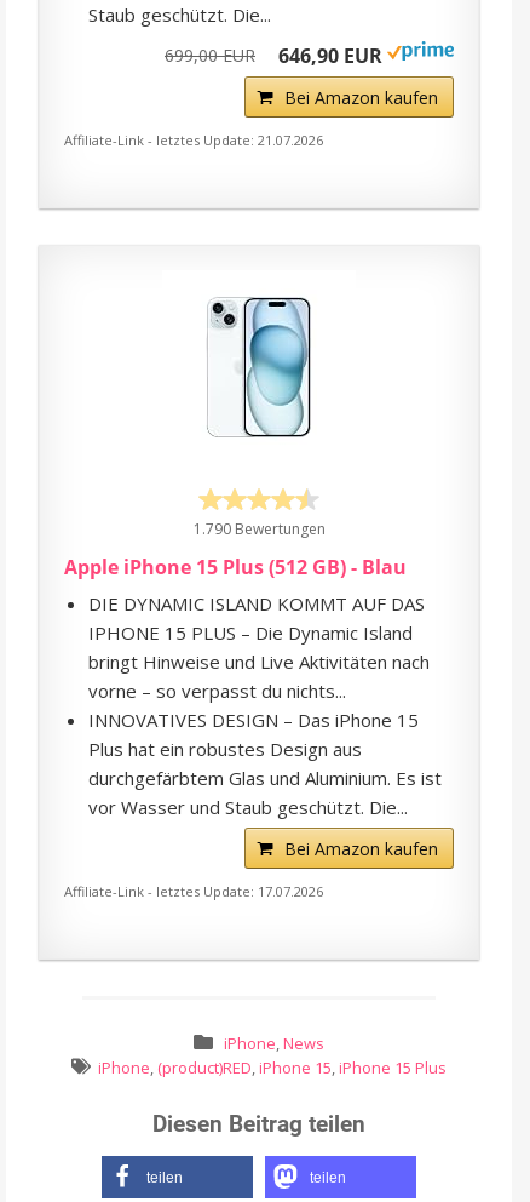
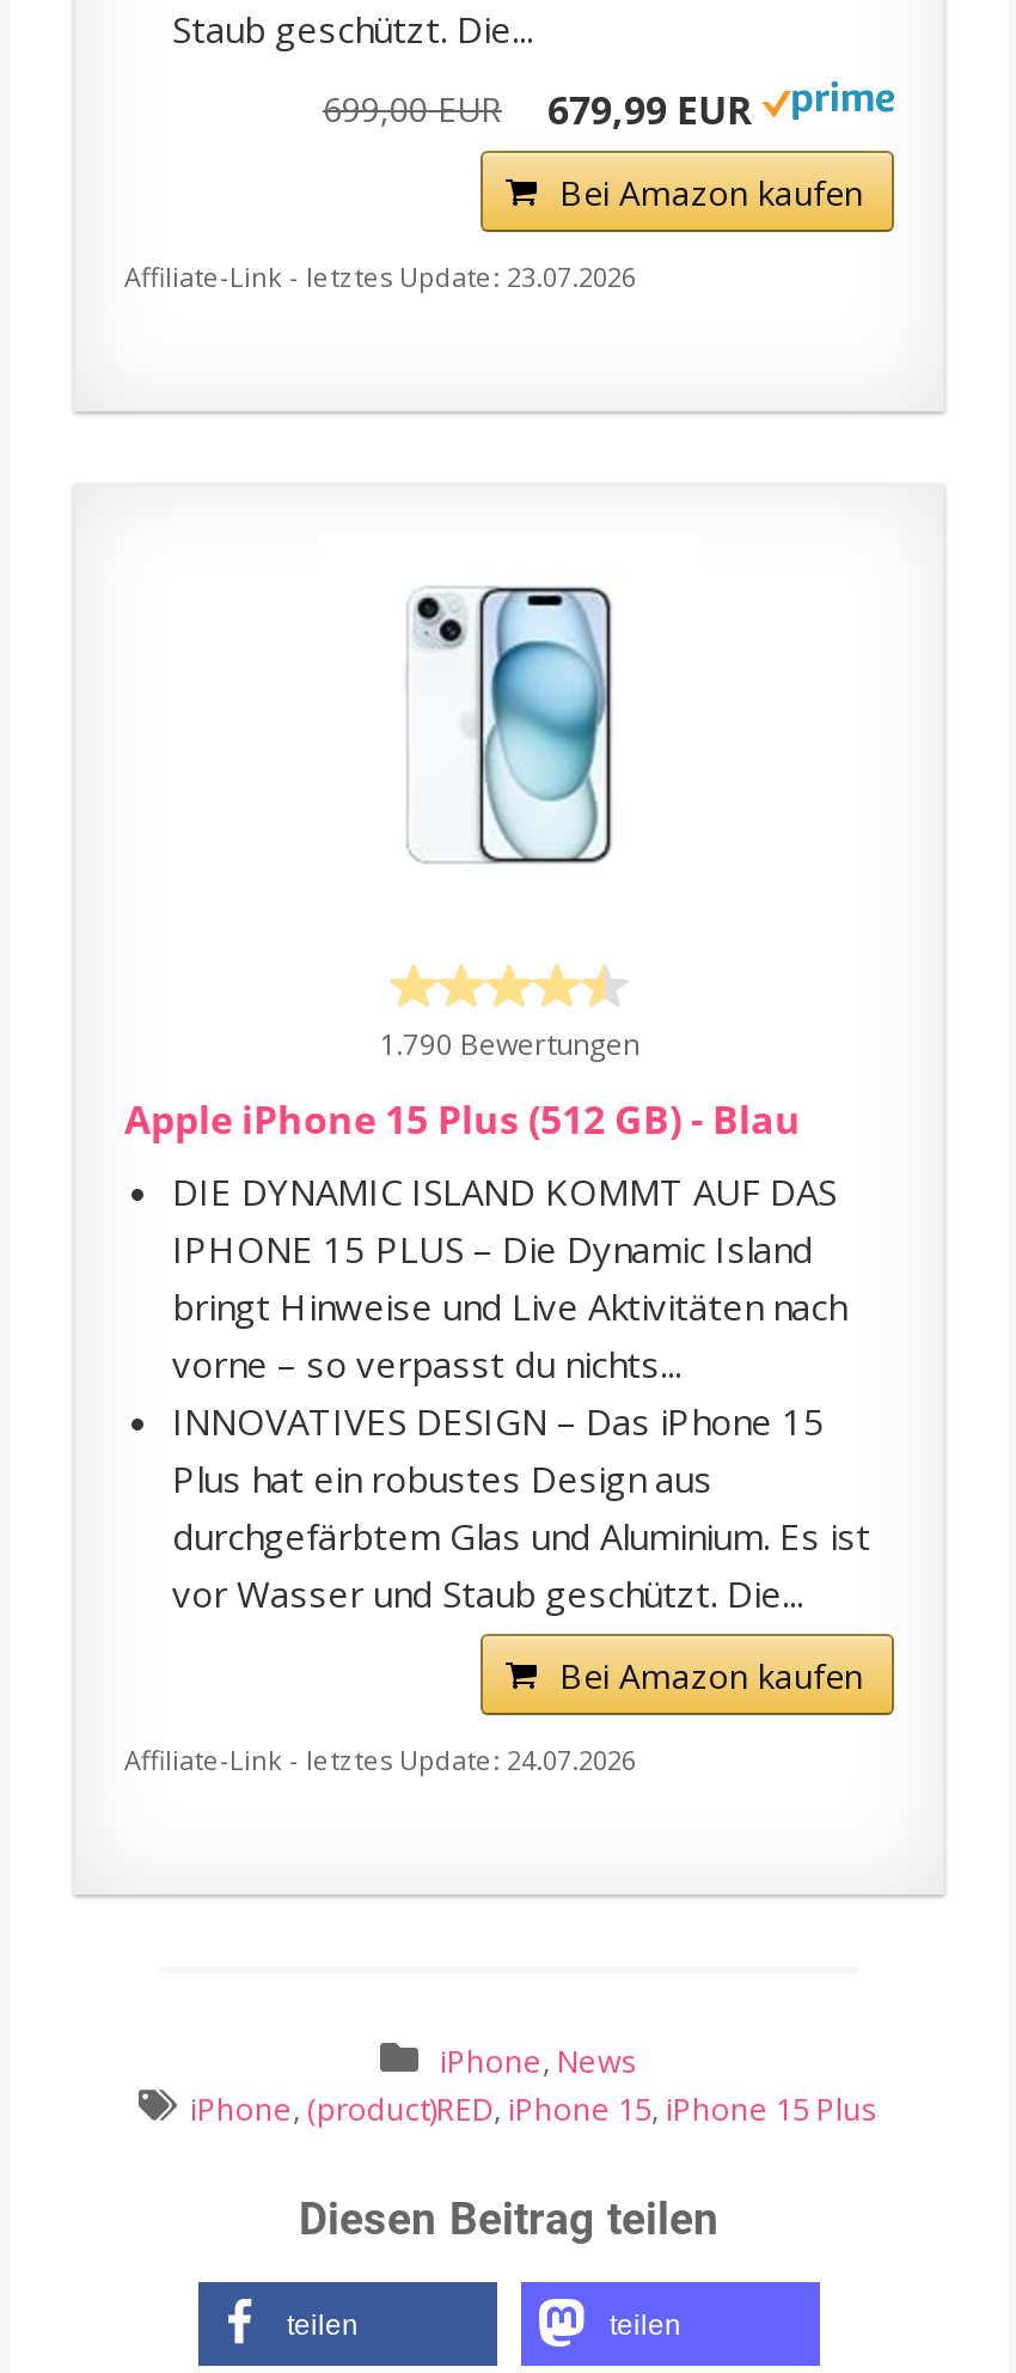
- 646,90 EUR
+ 679,99 EUR

- Affiliate-Link - letztes Update: 21.07.2026
+ Affiliate-Link - letztes Update: 23.07.2026

- Affiliate-Link - letztes Update: 17.07.2026
+ Affiliate-Link - letztes Update: 24.07.2026
